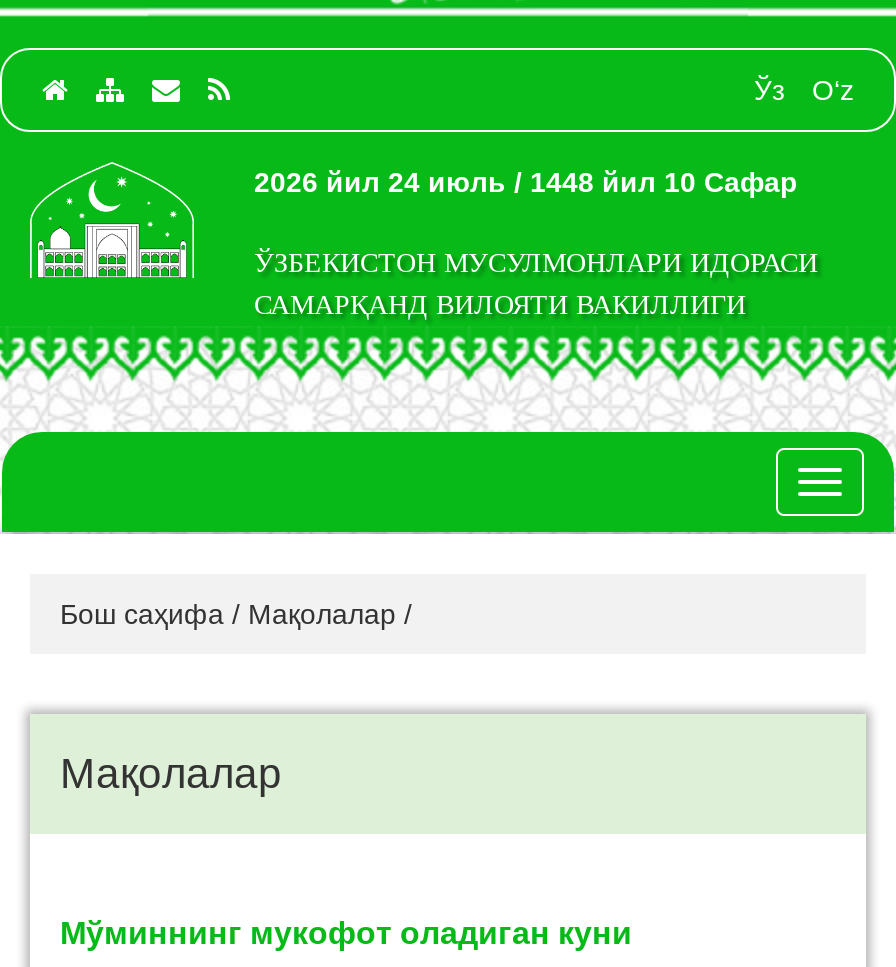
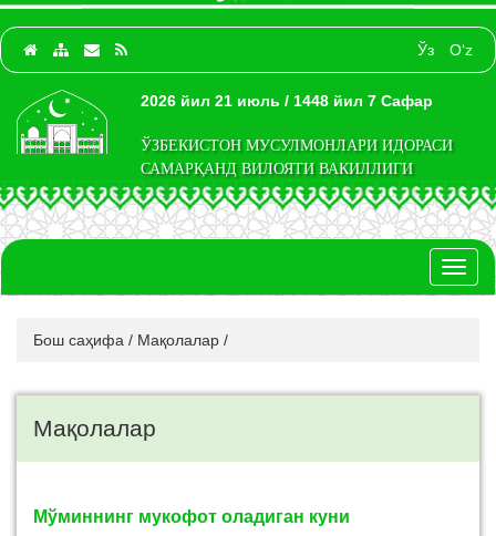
- 2026 йил 24 июль / 1448 йил 10 Сафар
+ 2026 йил 21 июль / 1448 йил 7 Сафар
